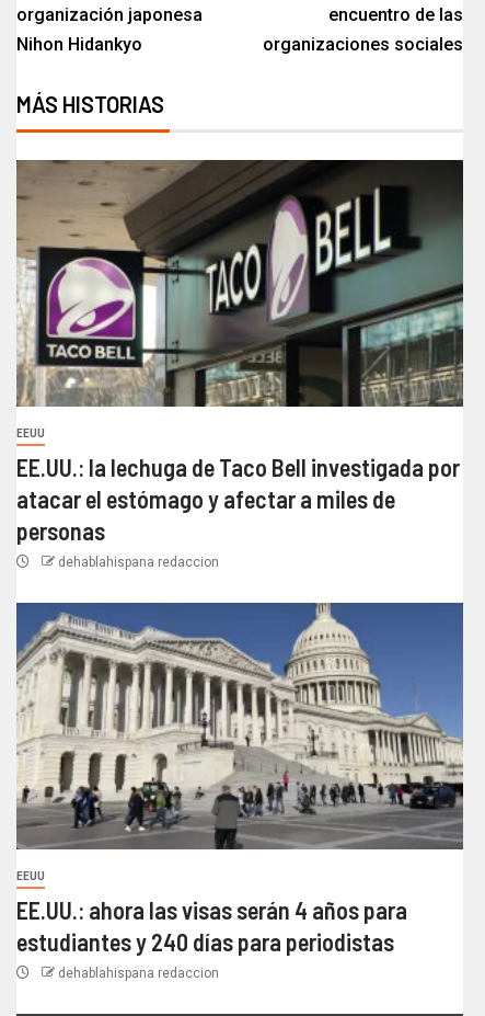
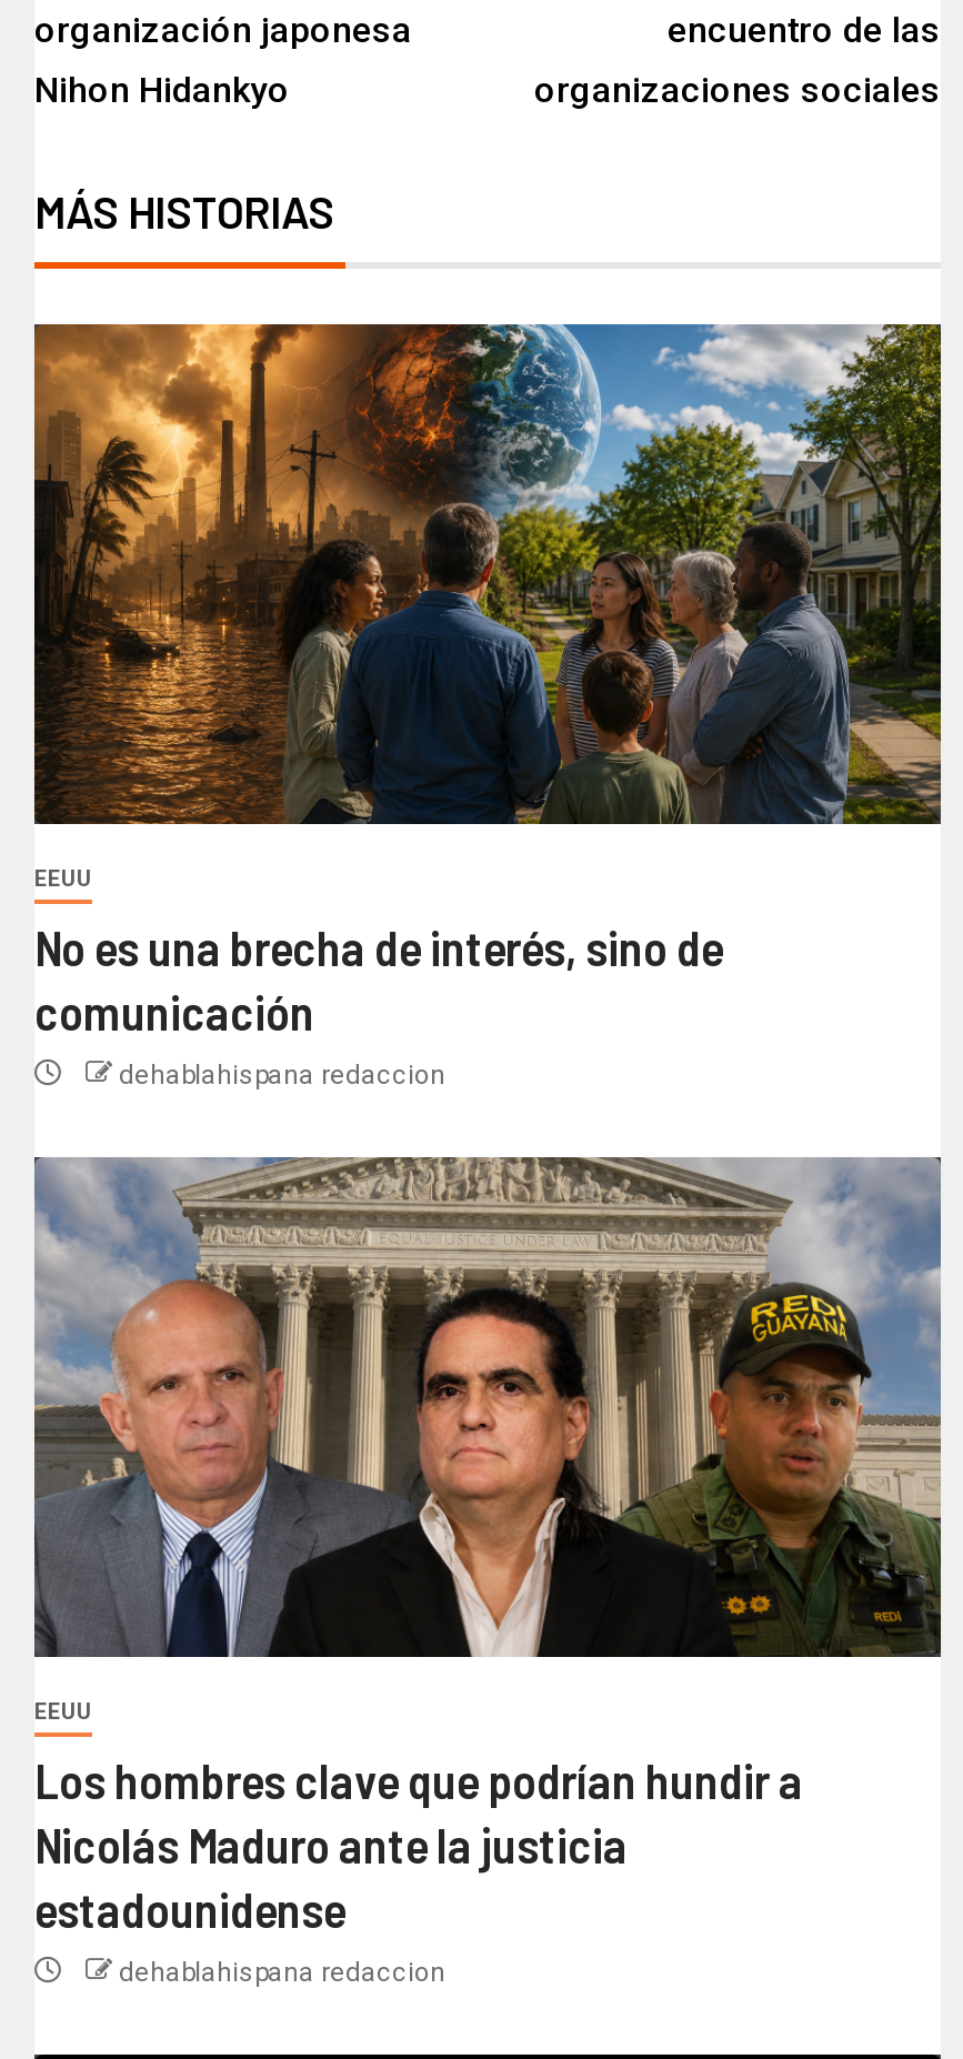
- [image]
+ [image]

- EE.UU.: la lechuga de Taco Bell investigada por
- atacar el estómago y afectar a miles de
- personas
+ No es una brecha de interés, sino de
+ comunicación

moved up: dehablahispana redaccion | EEUU

- [image]
+ [image]

- EE.UU.: ahora las visas serán 4 años para
- estudiantes y 240 días para periodistas
+ Los hombres clave que podrían hundir a
+ Nicolás Maduro ante la justicia
+ estadounidense
